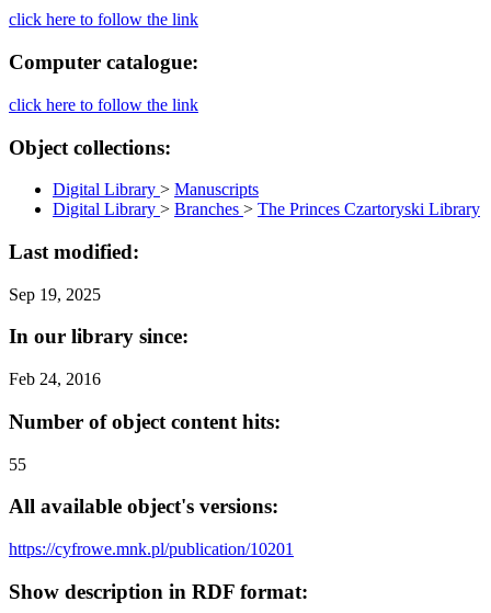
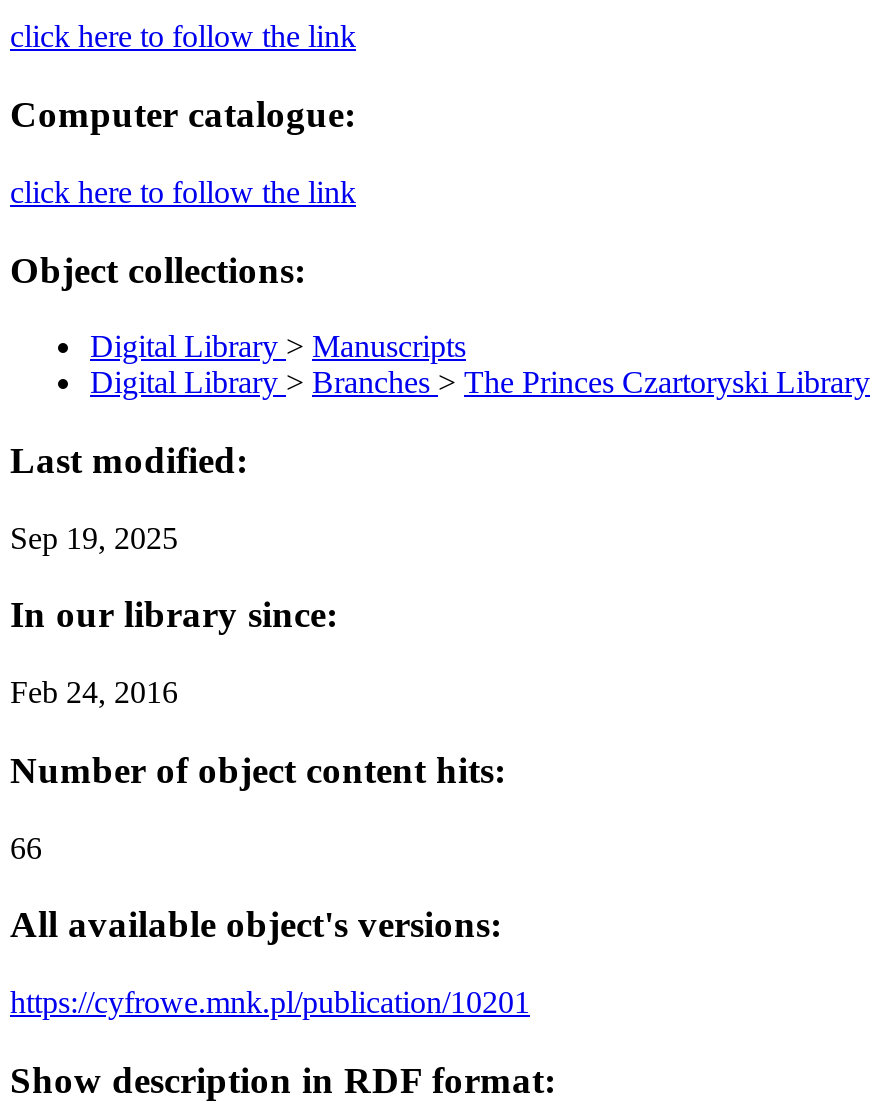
- 55
+ 66
